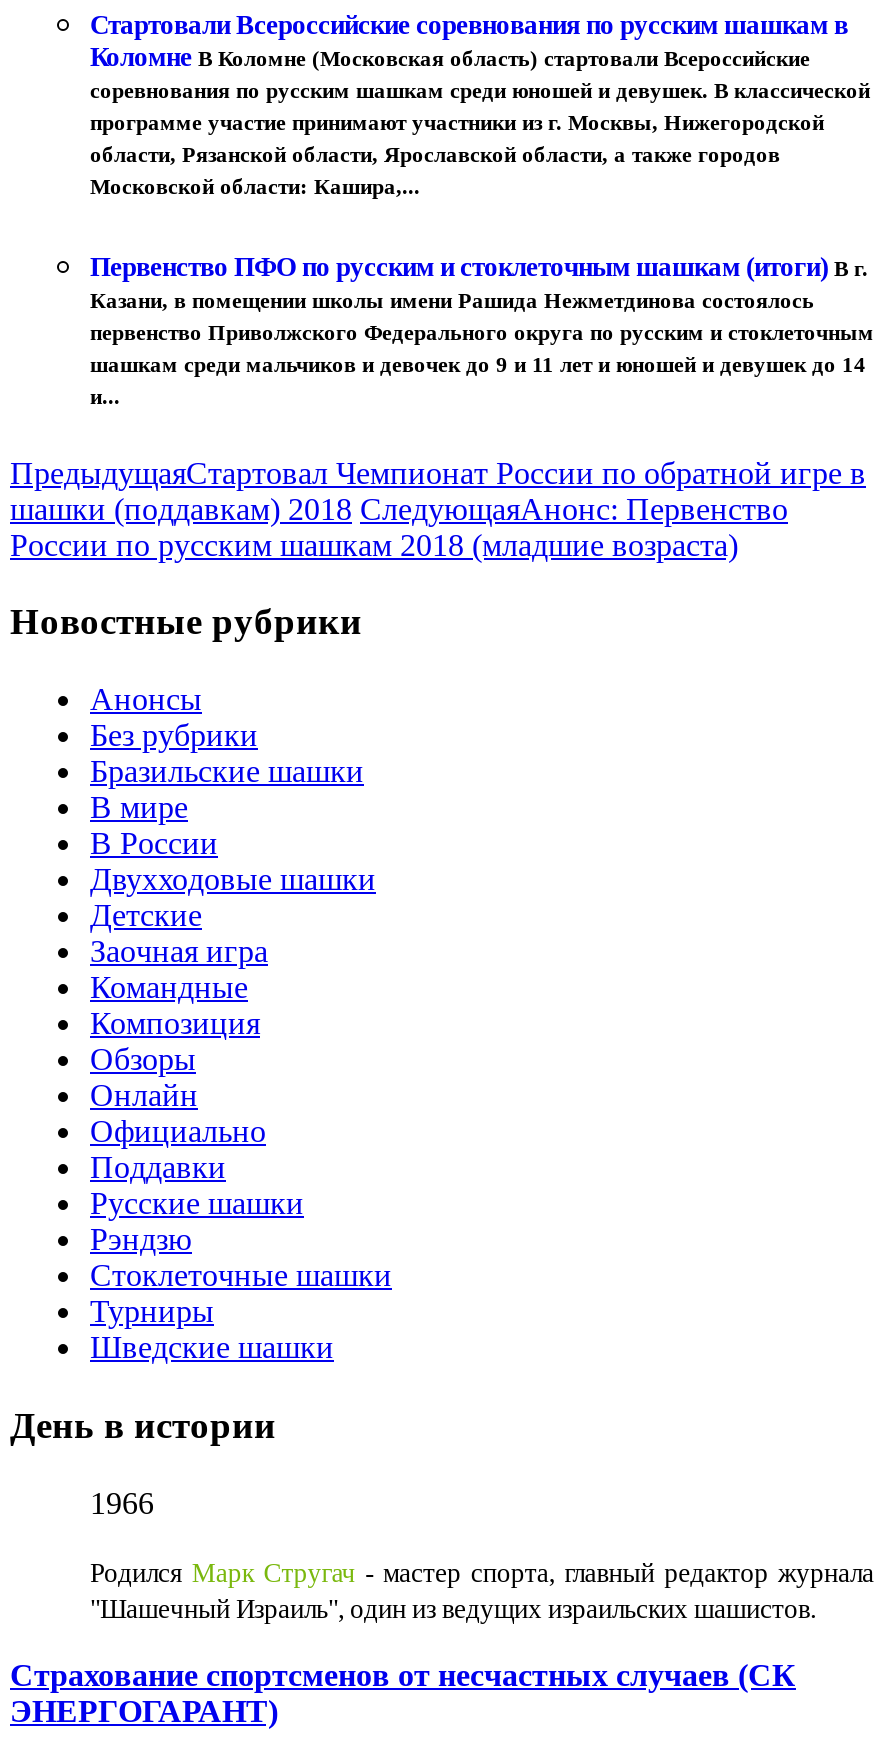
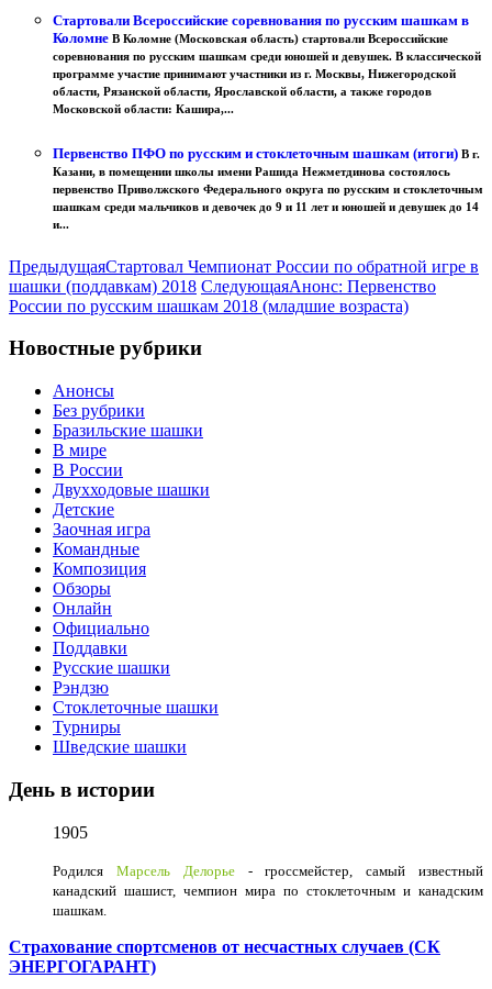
- 1966
+ 1905

- Родился Марк Стругач - мастер спорта, главный редактор журнала
- "Шашечный Израиль", один из ведущих израильских шашистов.
+ Родился Марсель Делорье - гроссмейстер, самый известный
+ канадский шашист, чемпион мира по стоклеточным и канадским
+ шашкам.
